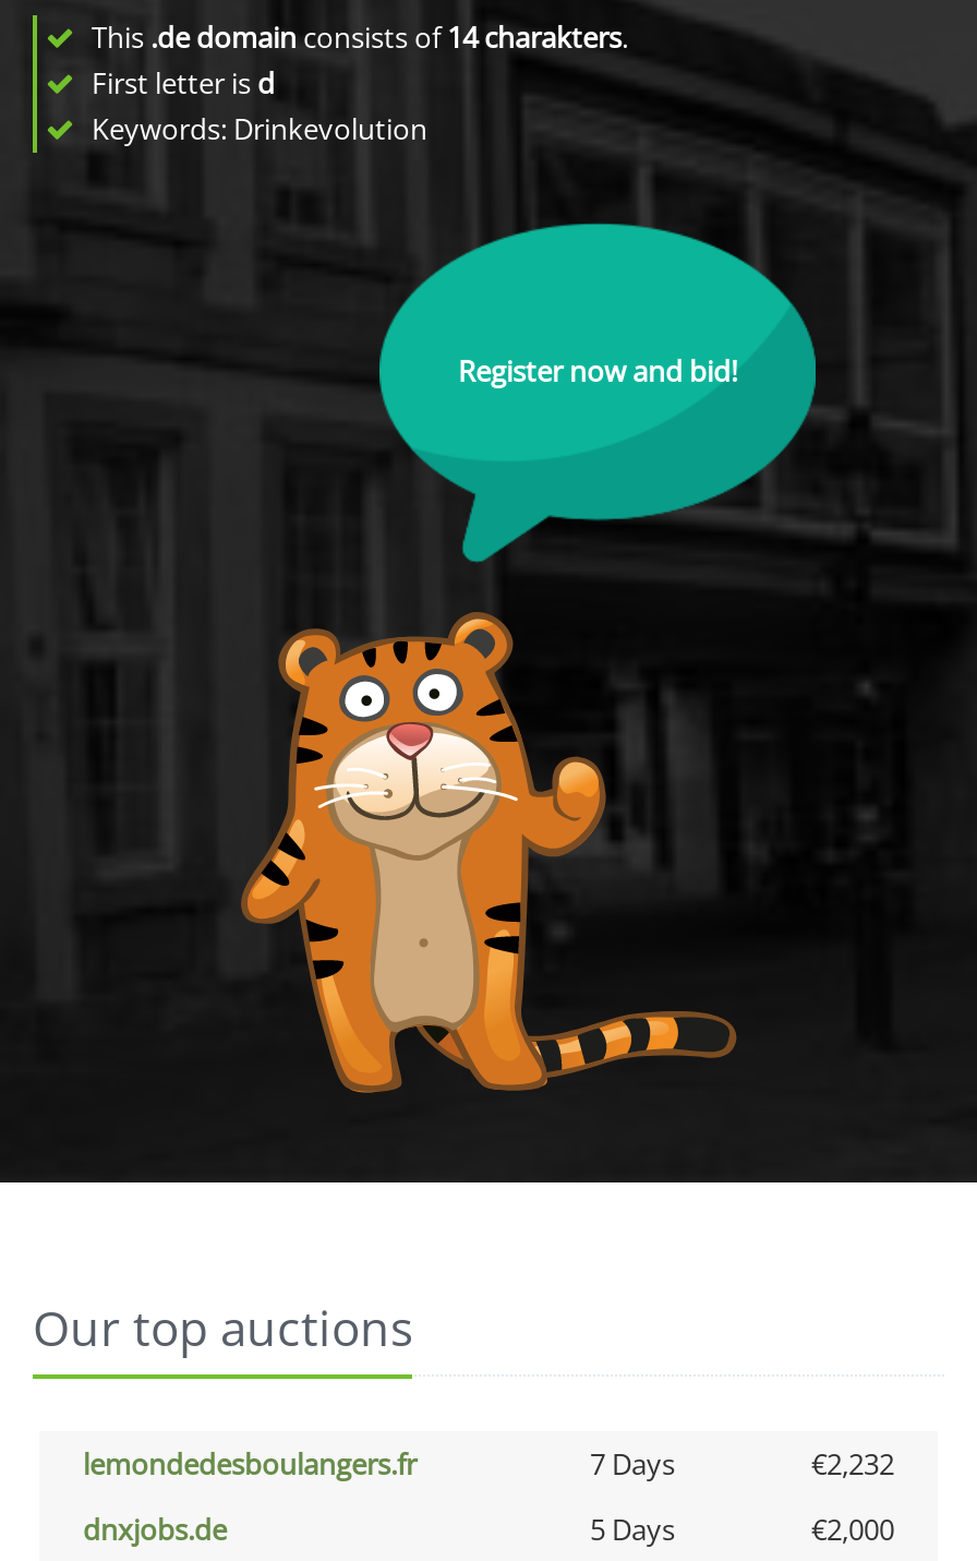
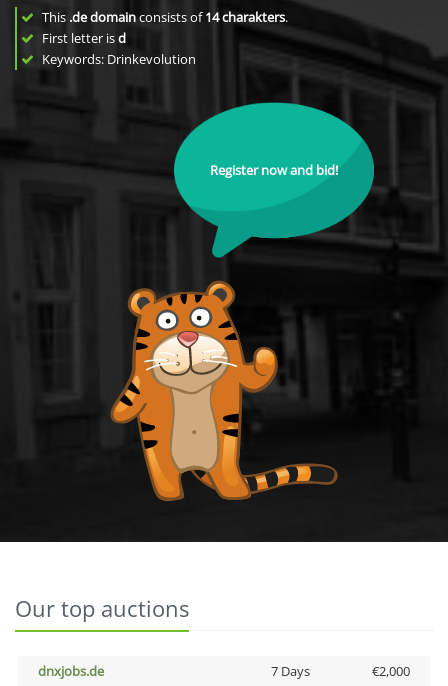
- lemondedesboulangers.fr
- 7 Days
- €2,232

- 5 Days
+ 7 Days
